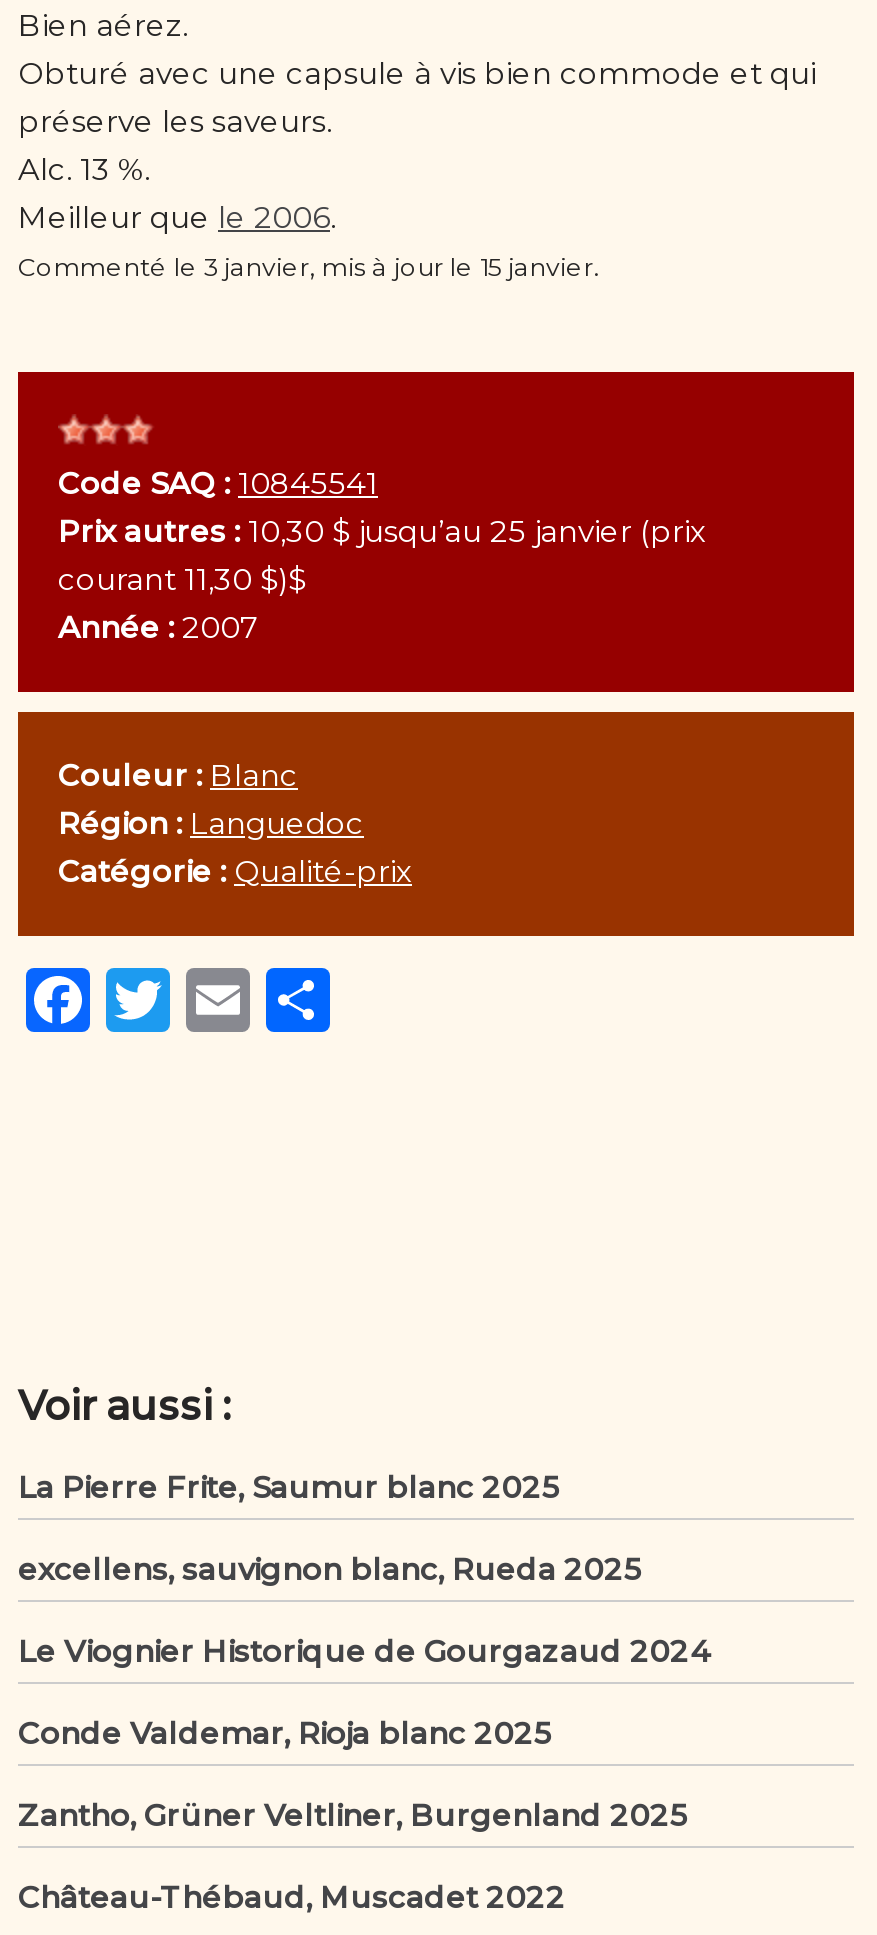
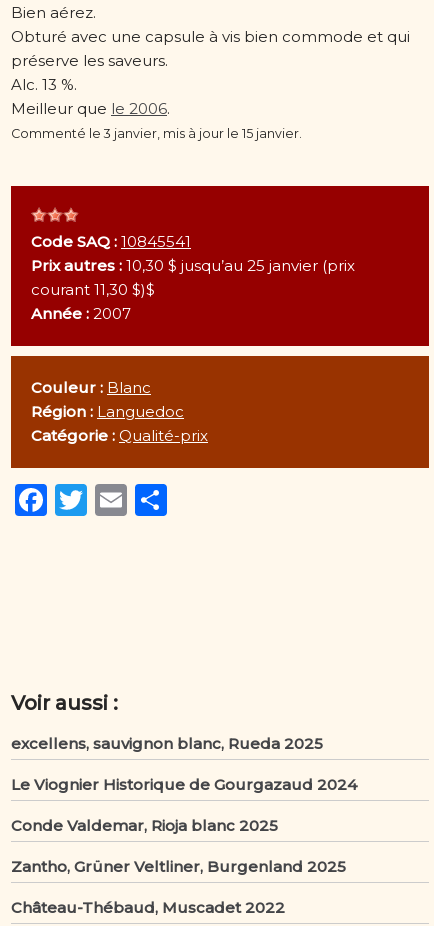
- La Pierre Frite, Saumur blanc 2025
